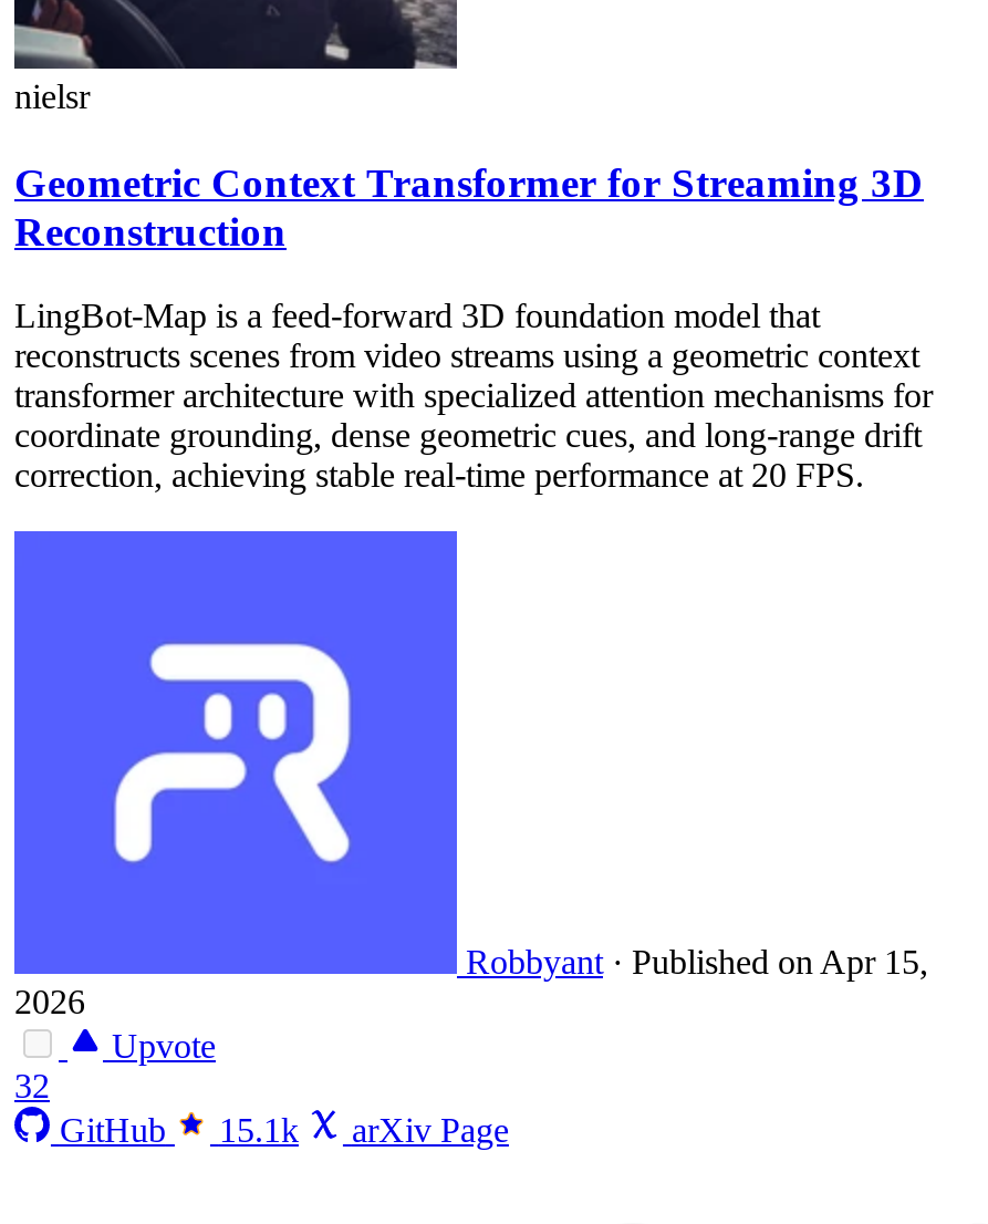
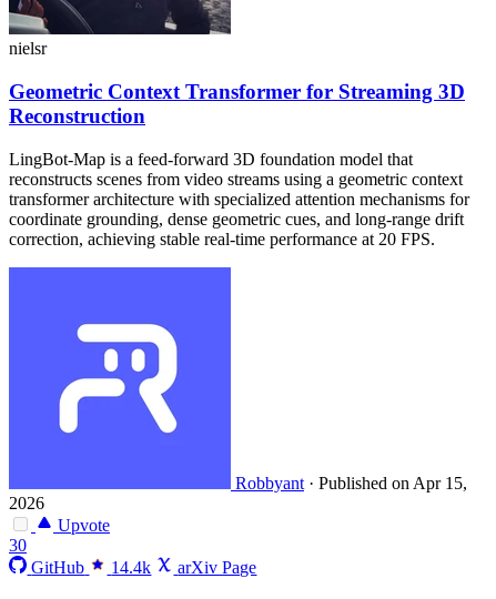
- 32
+ 30

- GitHub 15.1k arXiv Page
+ GitHub 14.4k arXiv Page
